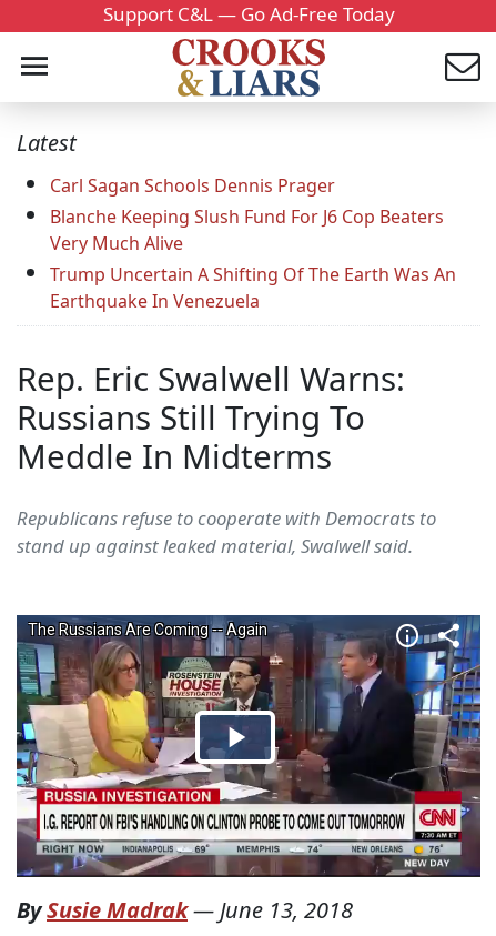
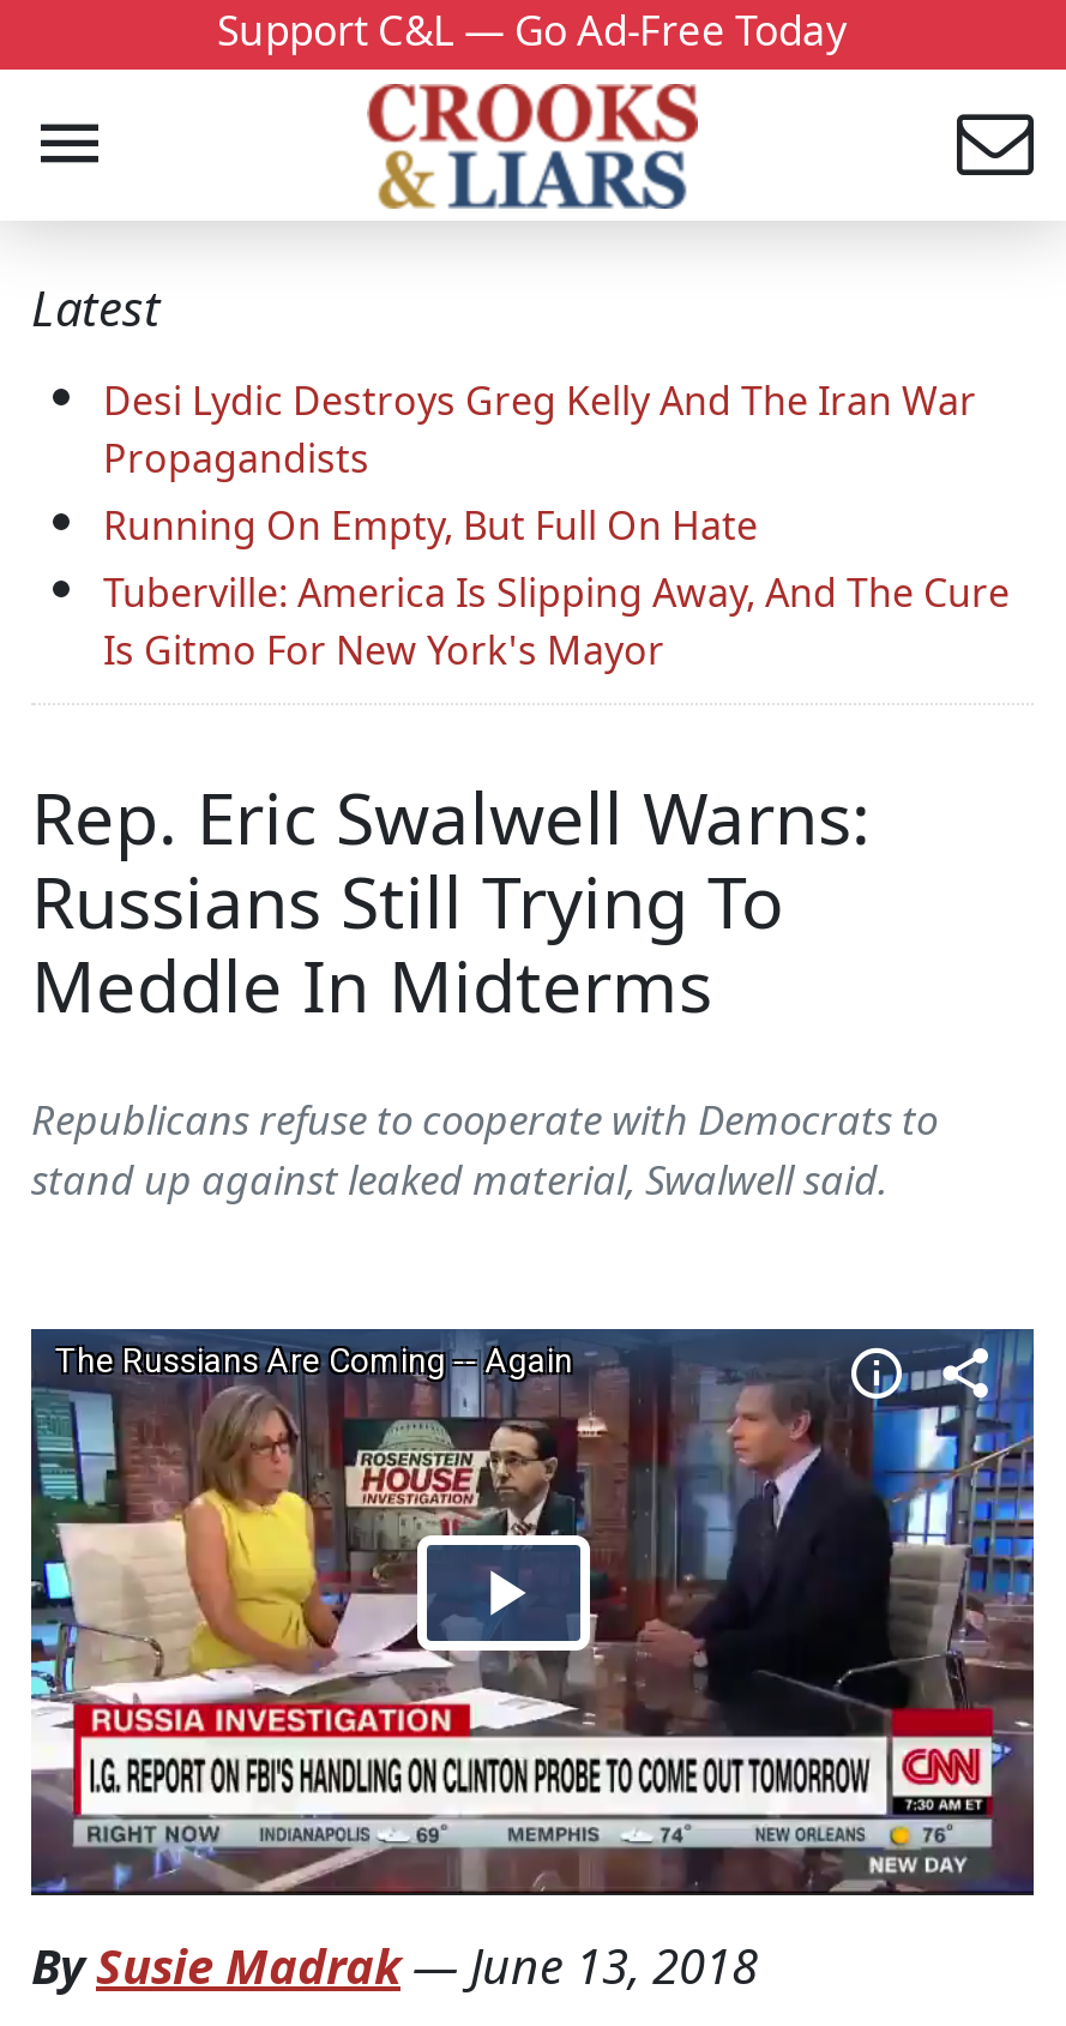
- Carl Sagan Schools Dennis Prager
- Blanche Keeping Slush Fund For J6 Cop Beaters
- Very Much Alive
- Trump Uncertain A Shifting Of The Earth Was An
- Earthquake In Venezuela
+ Desi Lydic Destroys Greg Kelly And The Iran War
+ Propagandists
+ Running On Empty, But Full On Hate
+ Tuberville: America Is Slipping Away, And The Cure
+ Is Gitmo For New York's Mayor
